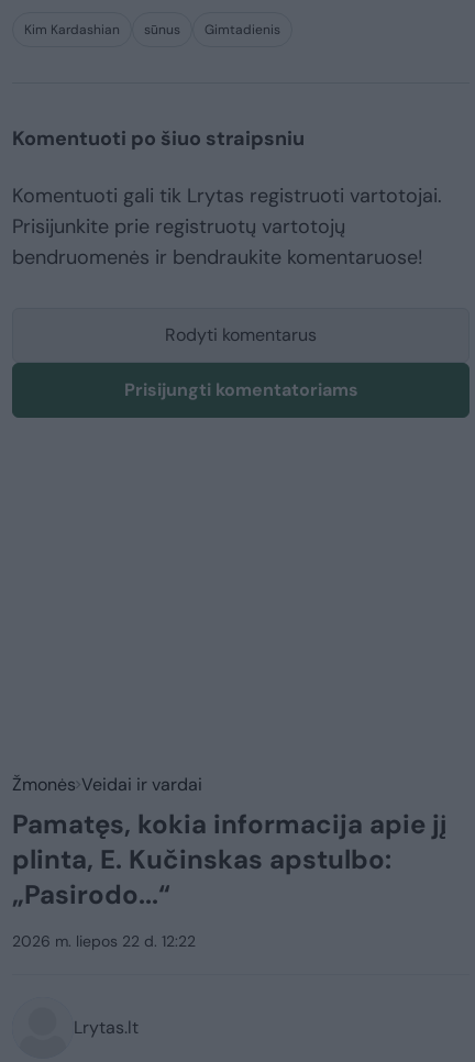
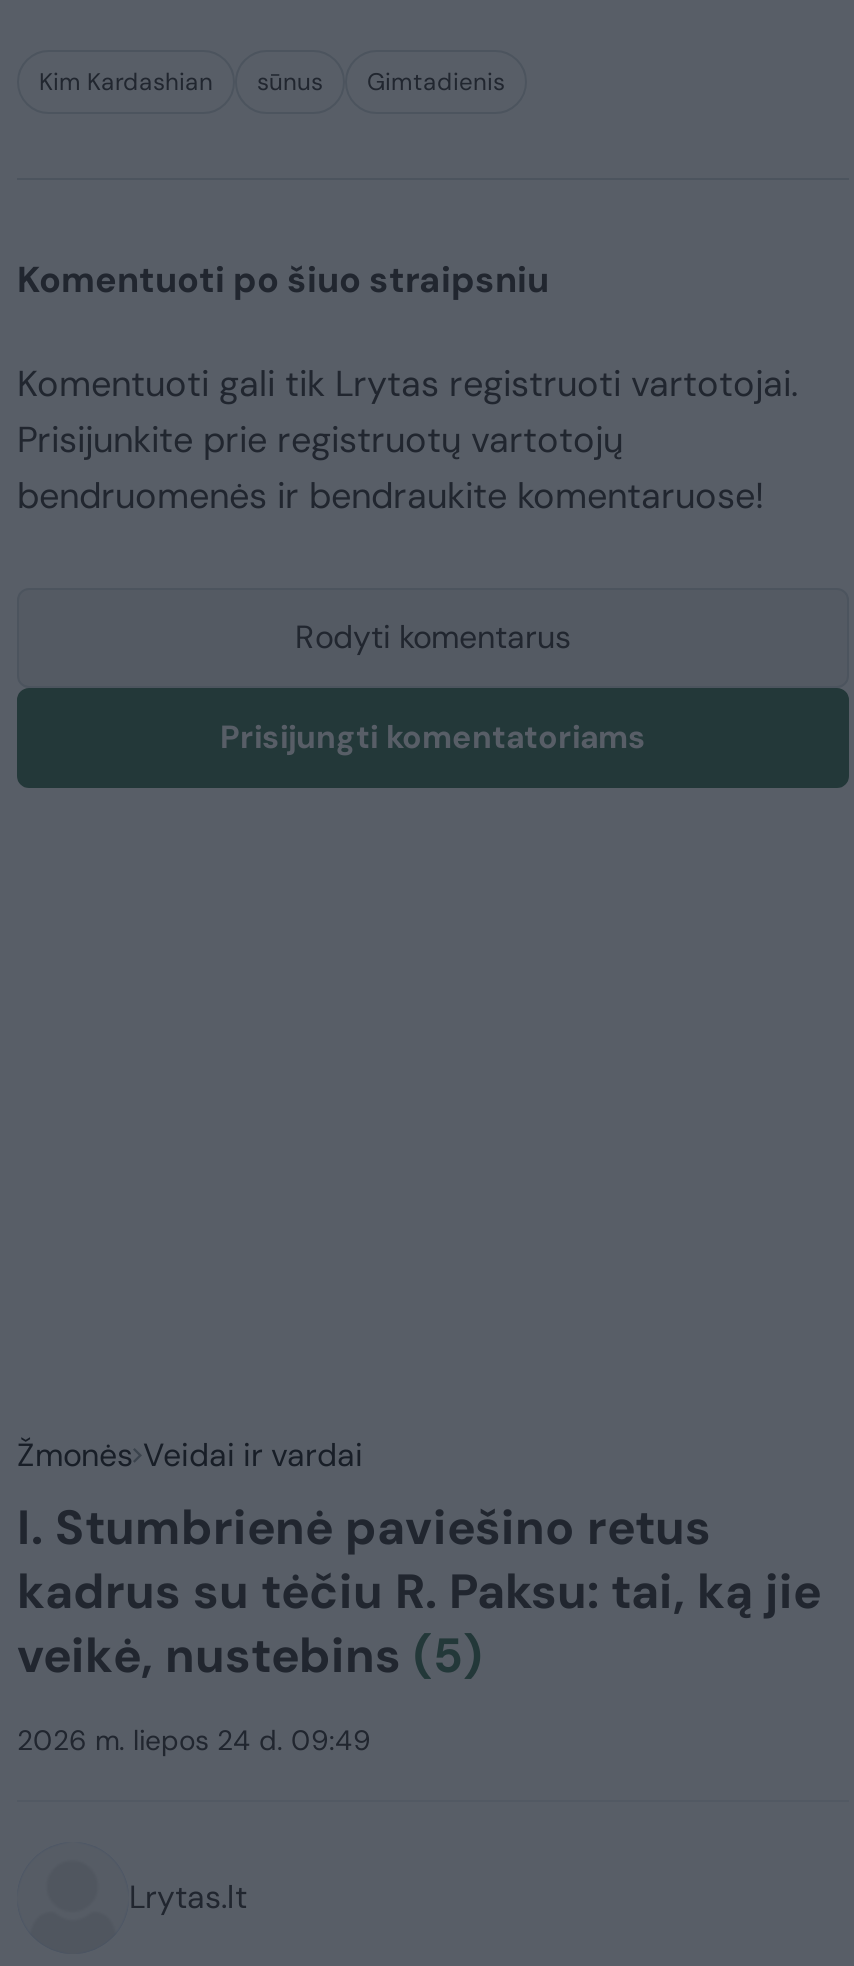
- Pamatęs, kokia informacija apie jį
- plinta, E. Kučinskas apstulbo:
- „Pasirodo...“
+ I. Stumbrienė paviešino retus
+ kadrus su tėčiu R. Paksu: tai, ką jie
+ veikė, nustebins (5)

- 2026 m. liepos 22 d. 12:22
+ 2026 m. liepos 24 d. 09:49
